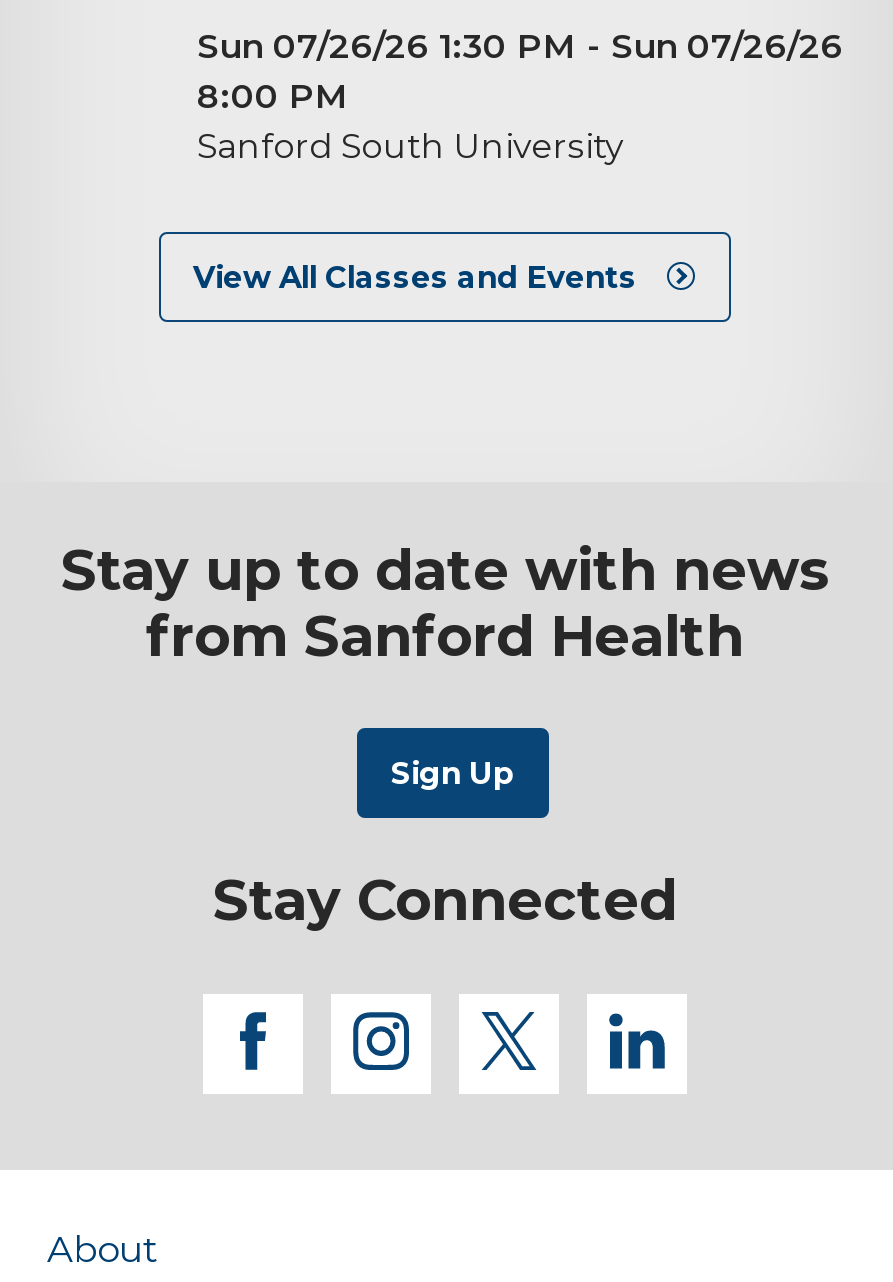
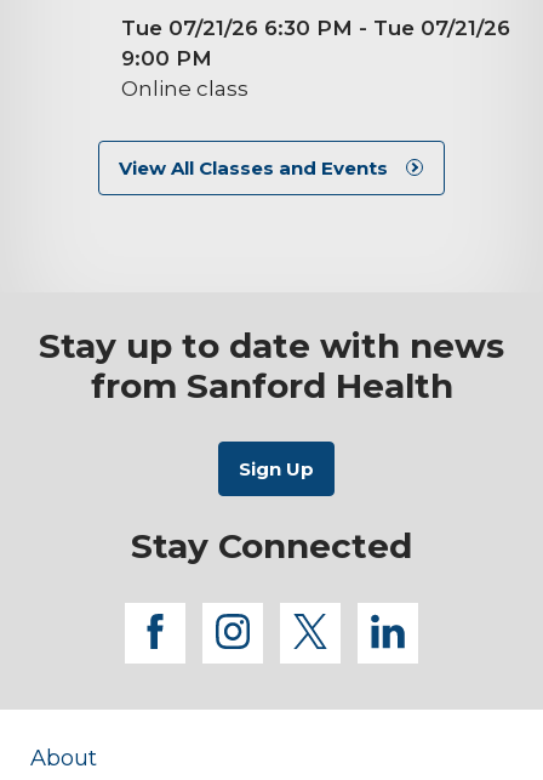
- Sun 07/26/26 1:30 PM - Sun 07/26/26
- 8:00 PM
- Sanford South University
+ Tue 07/21/26 6:30 PM - Tue 07/21/26
+ 9:00 PM
+ Online class
